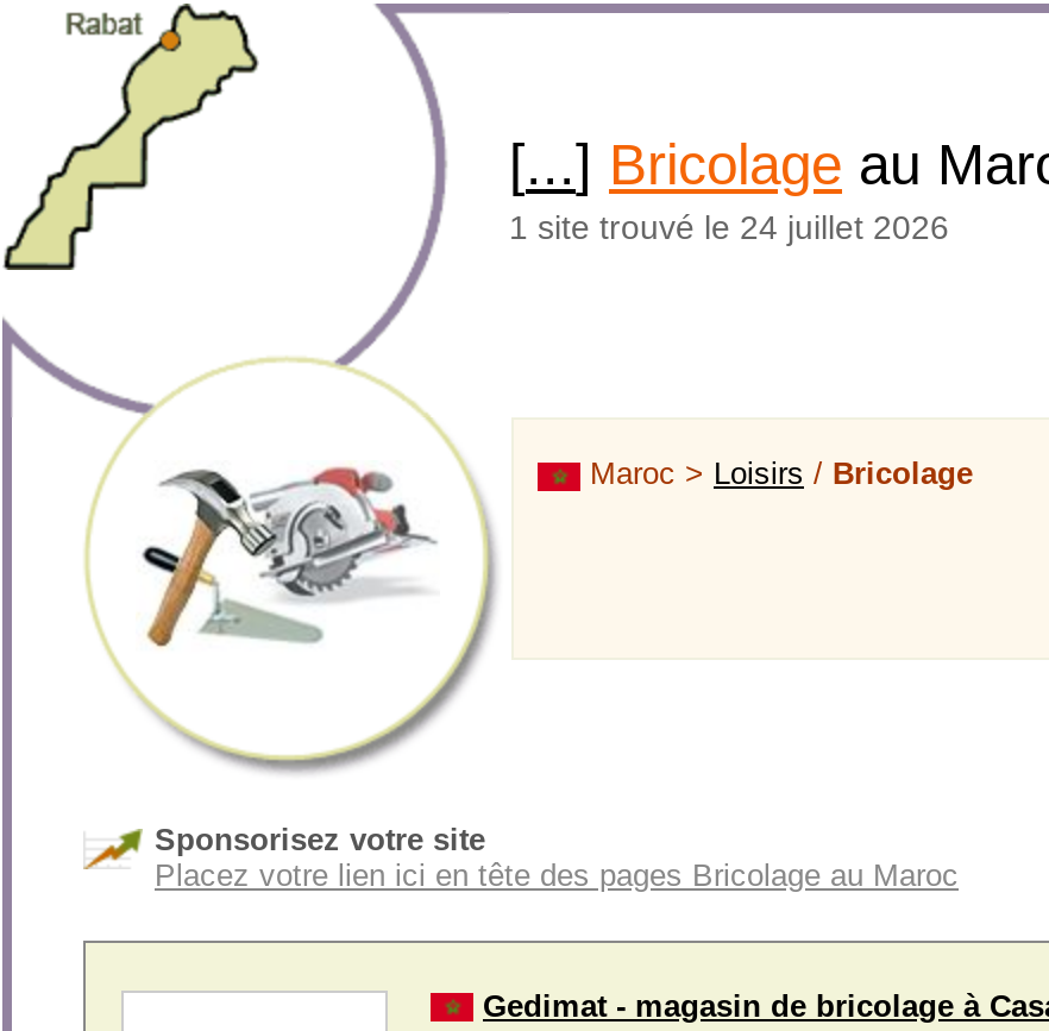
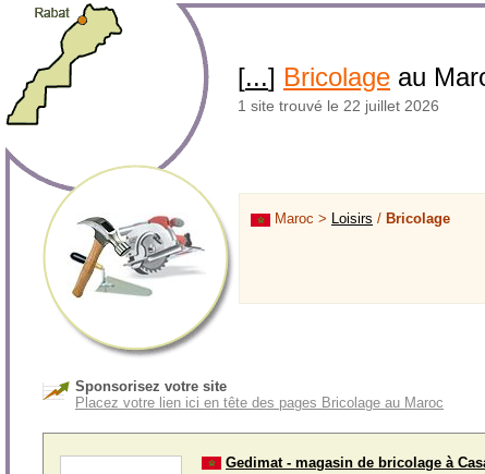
- 1 site trouvé le 24 juillet 2026
+ 1 site trouvé le 22 juillet 2026
